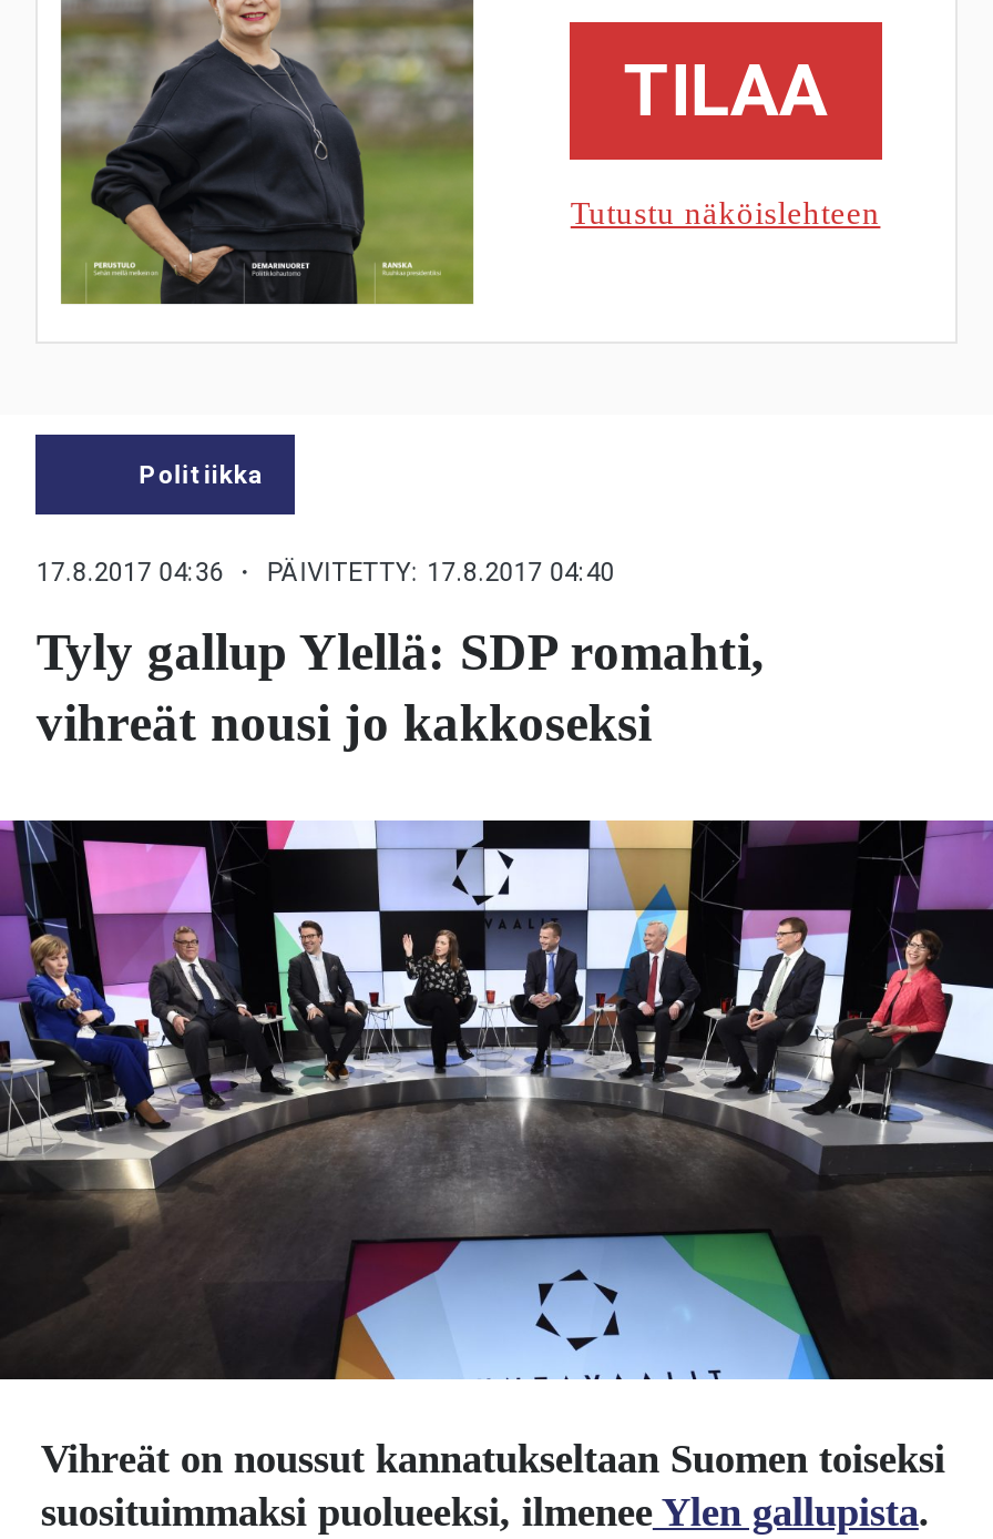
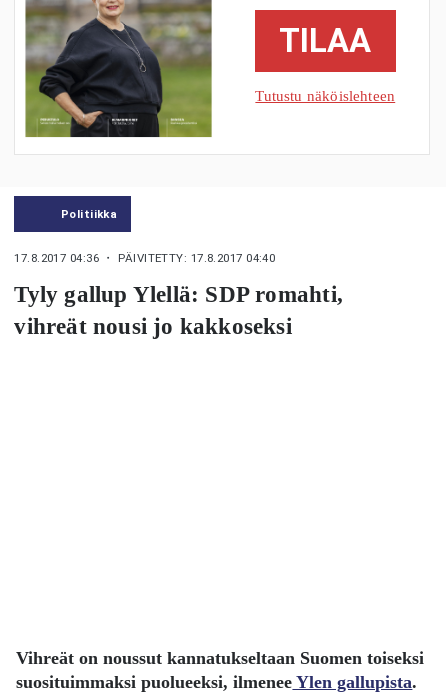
- [image]
